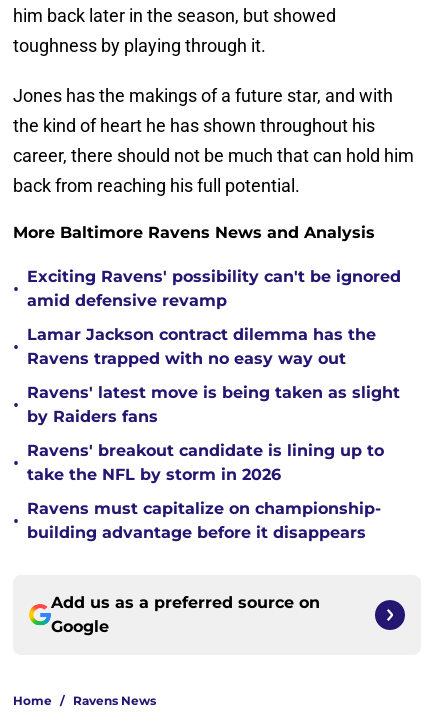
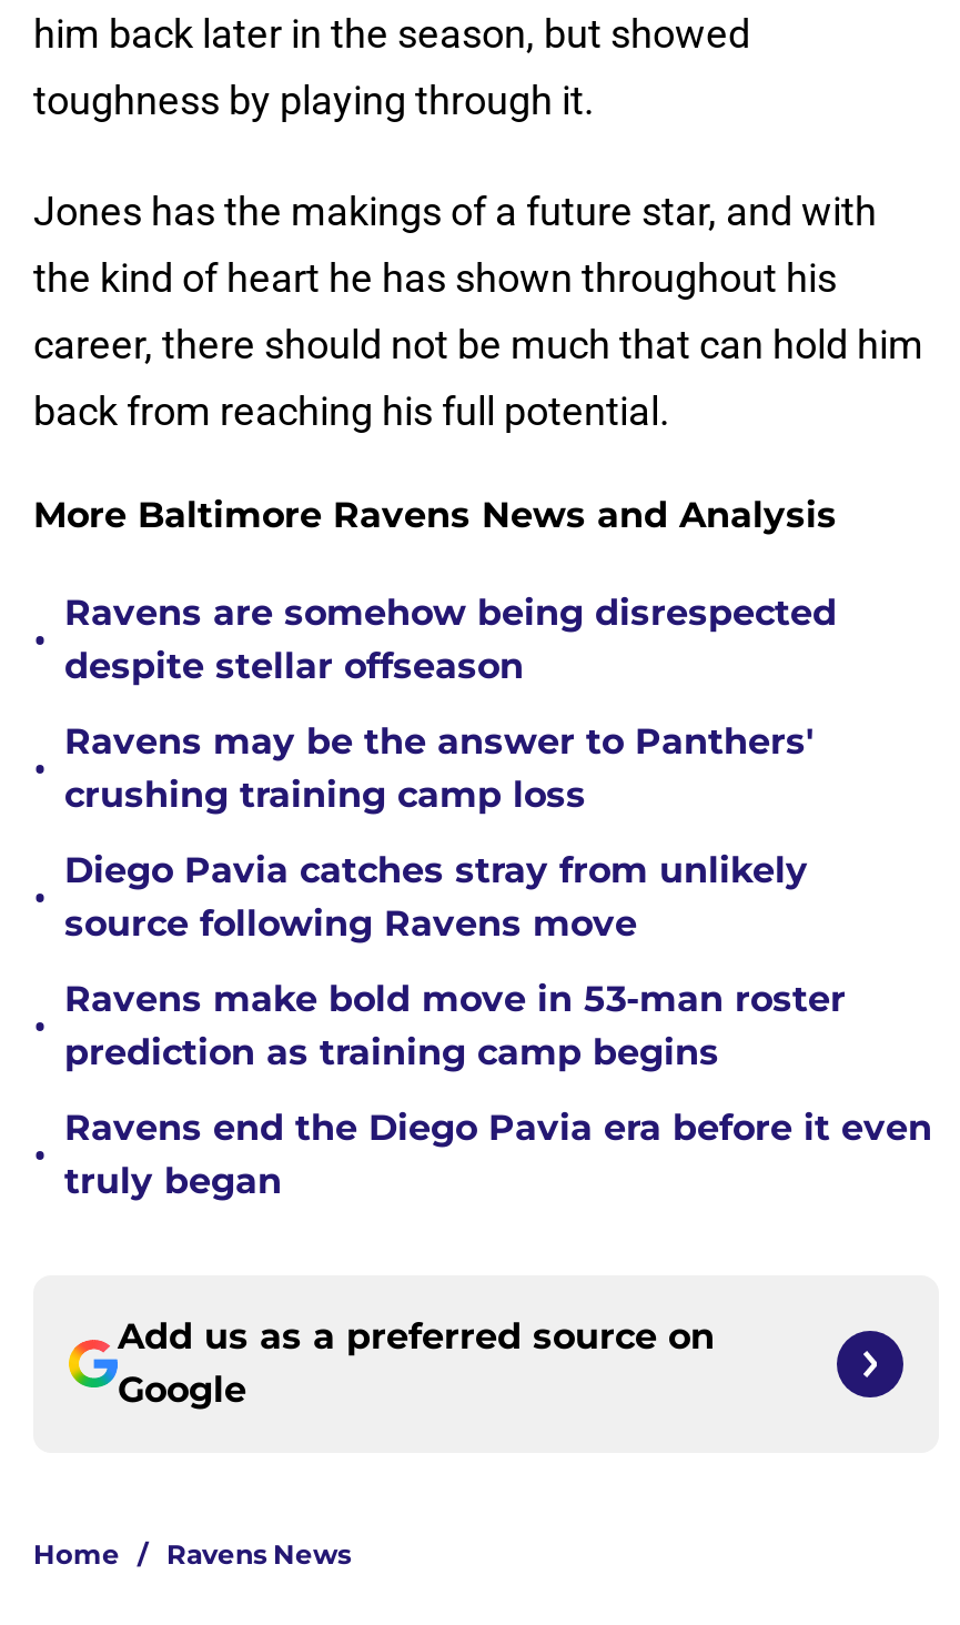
- Exciting Ravens' possibility can't be ignored
- amid defensive revamp
+ Ravens are somehow being disrespected
+ despite stellar offseason

- Lamar Jackson contract dilemma has the
- Ravens trapped with no easy way out
+ Ravens may be the answer to Panthers'
+ crushing training camp loss

- Ravens' latest move is being taken as slight
- by Raiders fans
+ Diego Pavia catches stray from unlikely
+ source following Ravens move

- Ravens' breakout candidate is lining up to
- take the NFL by storm in 2026
+ Ravens make bold move in 53-man roster
+ prediction as training camp begins

- Ravens must capitalize on championship-
- building advantage before it disappears
+ Ravens end the Diego Pavia era before it even
+ truly began
